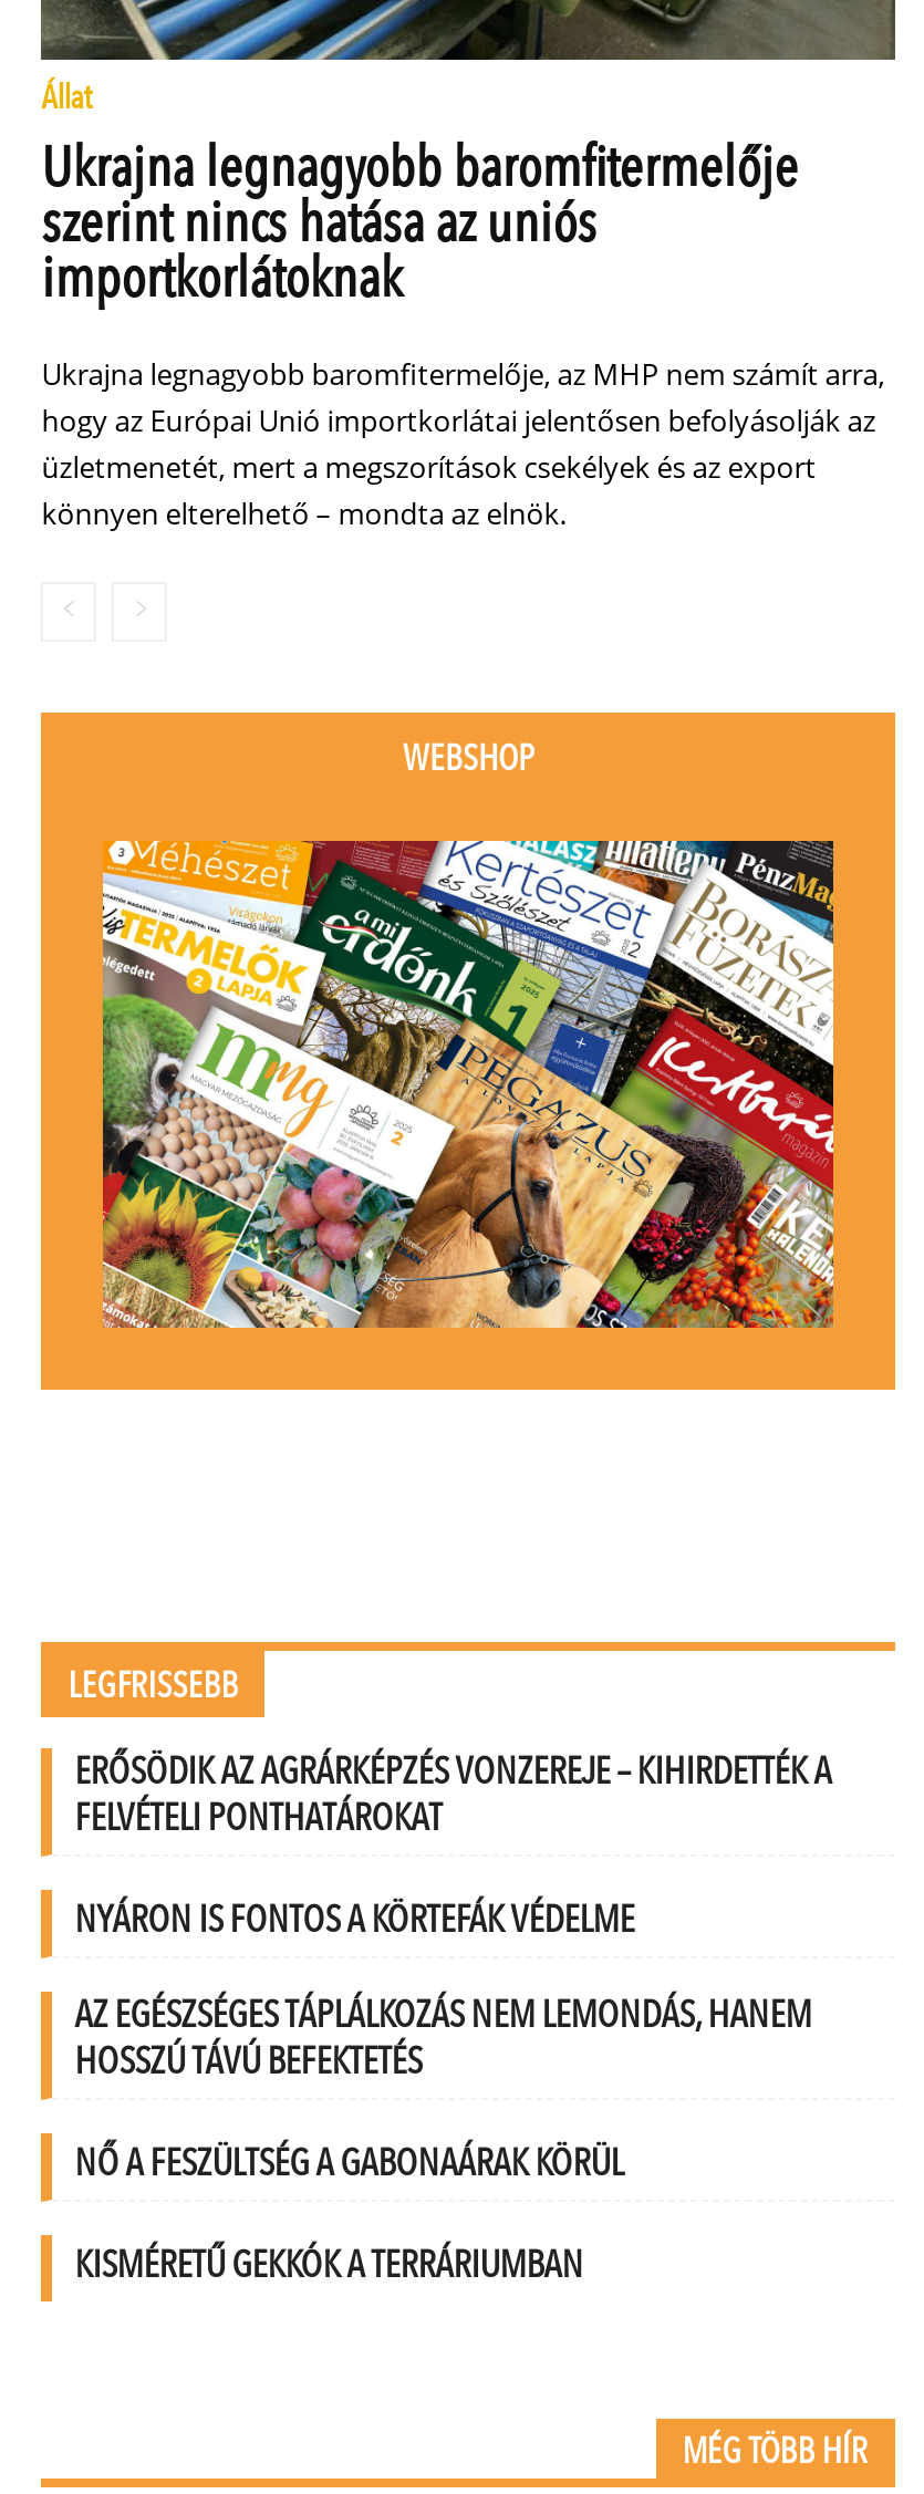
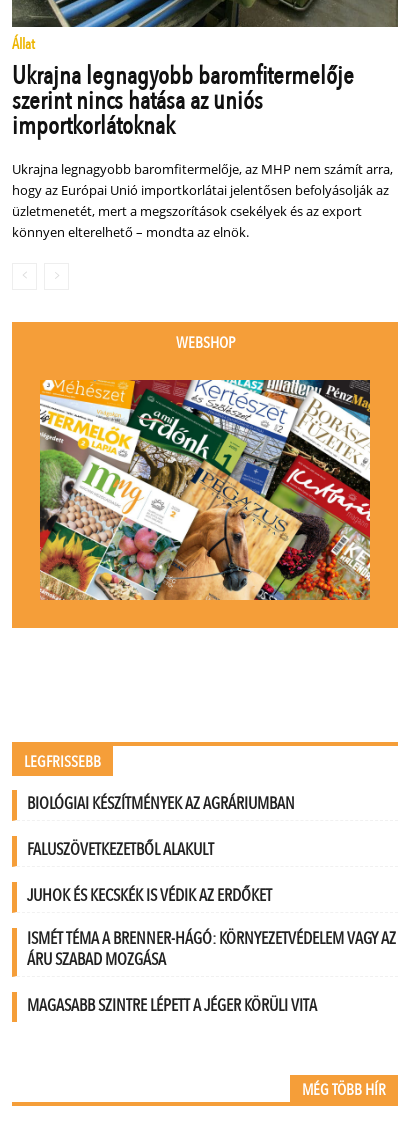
- ERŐSÖDIK AZ AGRÁRKÉPZÉS VONZEREJE – KIHIRDETTÉK A
- FELVÉTELI PONTHATÁROKAT
+ BIOLÓGIAI KÉSZÍTMÉNYEK AZ AGRÁRIUMBAN

- NYÁRON IS FONTOS A KÖRTEFÁK VÉDELME
+ FALUSZÖVETKEZETBŐL ALAKULT

- AZ EGÉSZSÉGES TÁPLÁLKOZÁS NEM LEMONDÁS, HANEM
- HOSSZÚ TÁVÚ BEFEKTETÉS
+ JUHOK ÉS KECSKÉK IS VÉDIK AZ ERDŐKET

- NŐ A FESZÜLTSÉG A GABONAÁRAK KÖRÜL
+ ISMÉT TÉMA A BRENNER-HÁGÓ: KÖRNYEZETVÉDELEM VAGY AZ
+ ÁRU SZABAD MOZGÁSA

- KISMÉRETŰ GEKKÓK A TERRÁRIUMBAN
+ MAGASABB SZINTRE LÉPETT A JÉGER KÖRÜLI VITA
